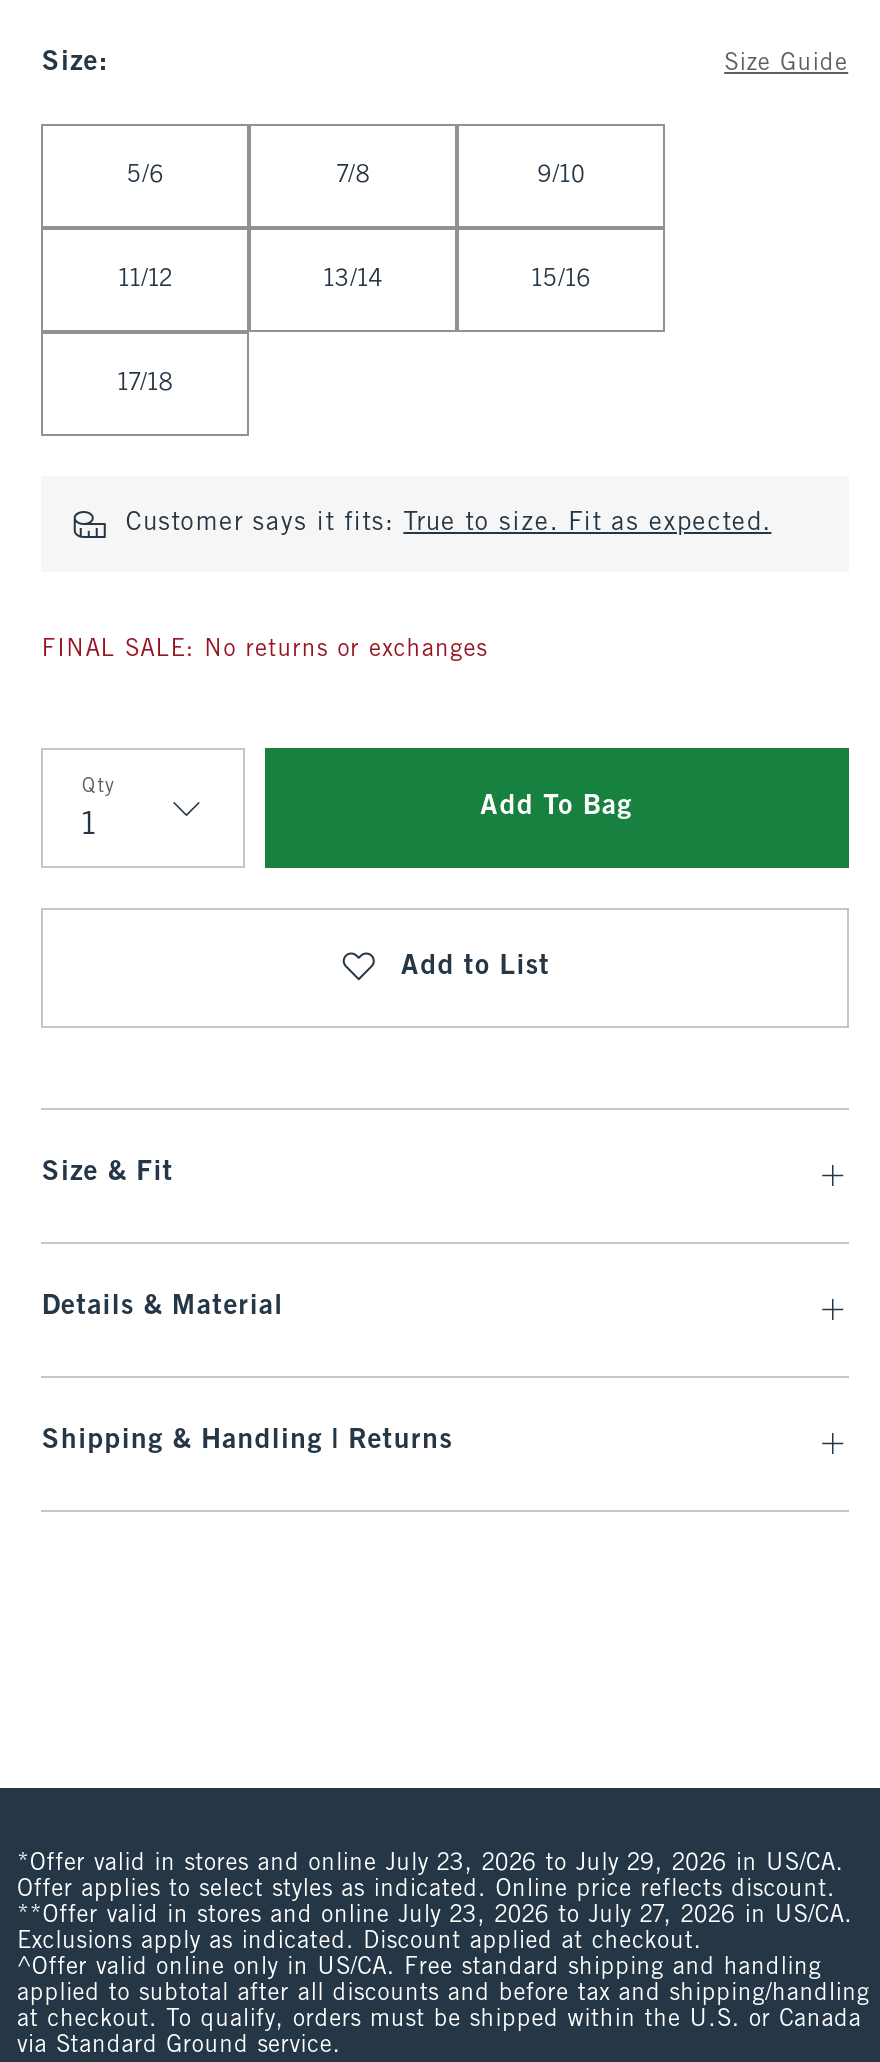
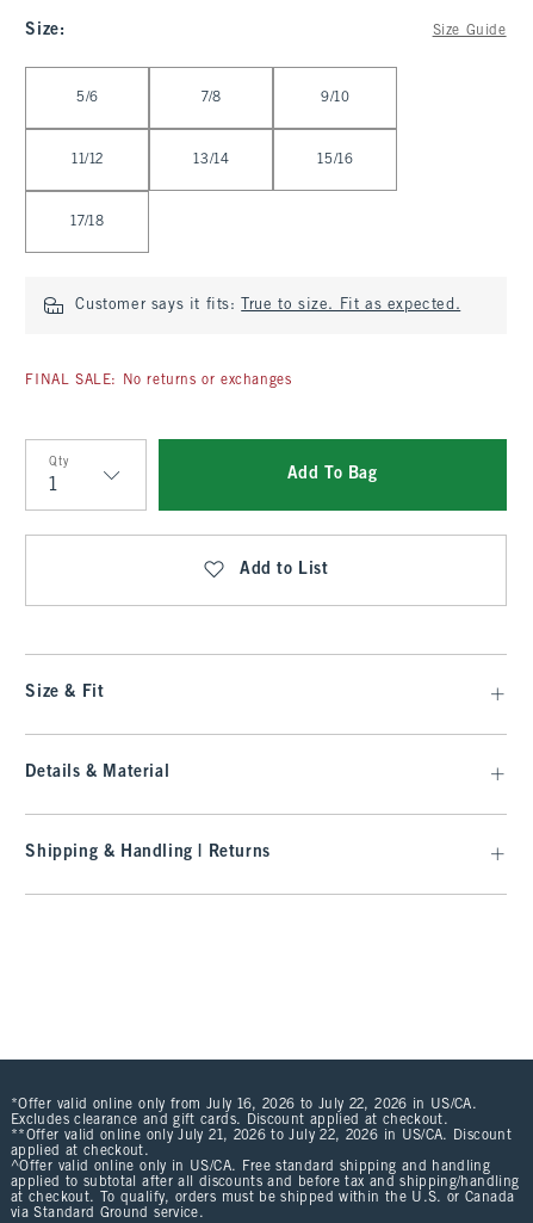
- *Offer valid in stores and online July 23, 2026 to July 29, 2026 in US/CA.
- Offer applies to select styles as indicated. Online price reflects discount.
- **Offer valid in stores and online July 23, 2026 to July 27, 2026 in US/CA.
- Exclusions apply as indicated. Discount applied at checkout.
+ *Offer valid online only from July 16, 2026 to July 22, 2026 in US/CA.
+ Excludes clearance and gift cards. Discount applied at checkout.
+ **Offer valid online only July 21, 2026 to July 22, 2026 in US/CA. Discount
+ applied at checkout.
